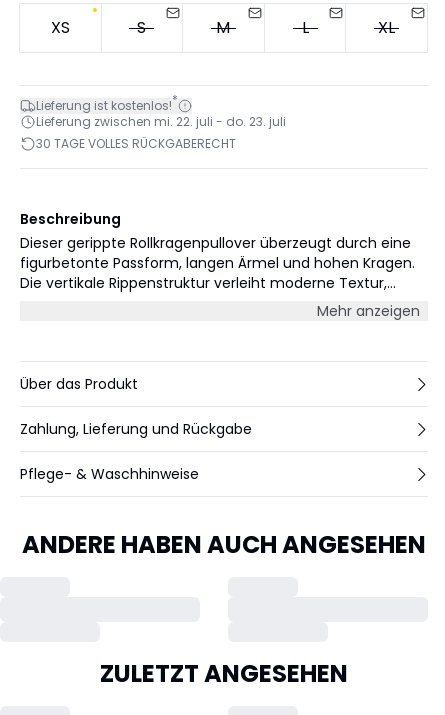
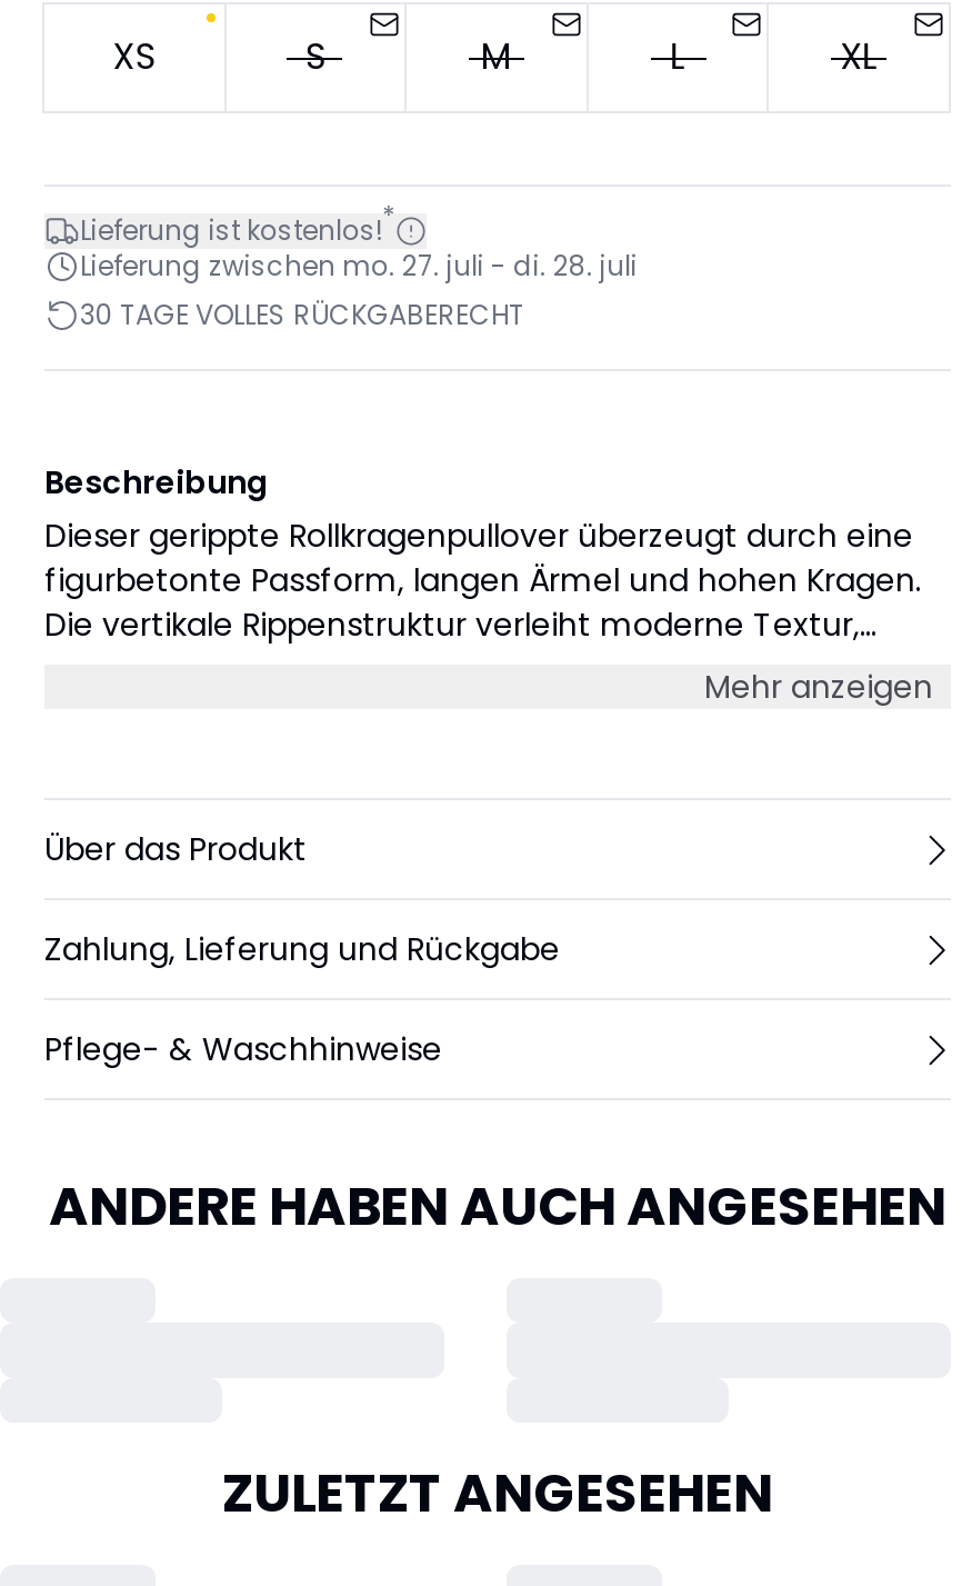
- Lieferung zwischen mi. 22. juli - do. 23. juli
+ Lieferung zwischen mo. 27. juli - di. 28. juli
